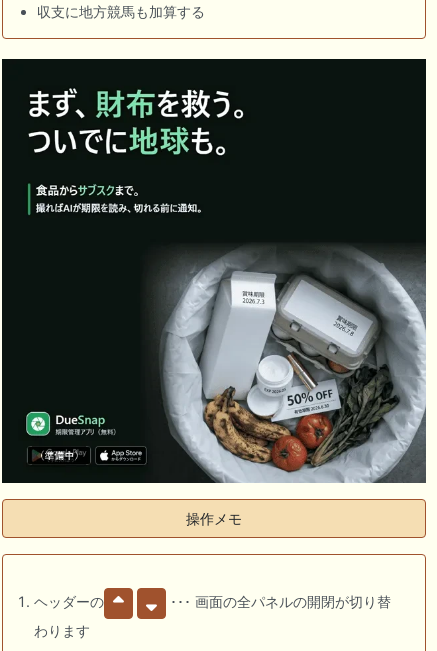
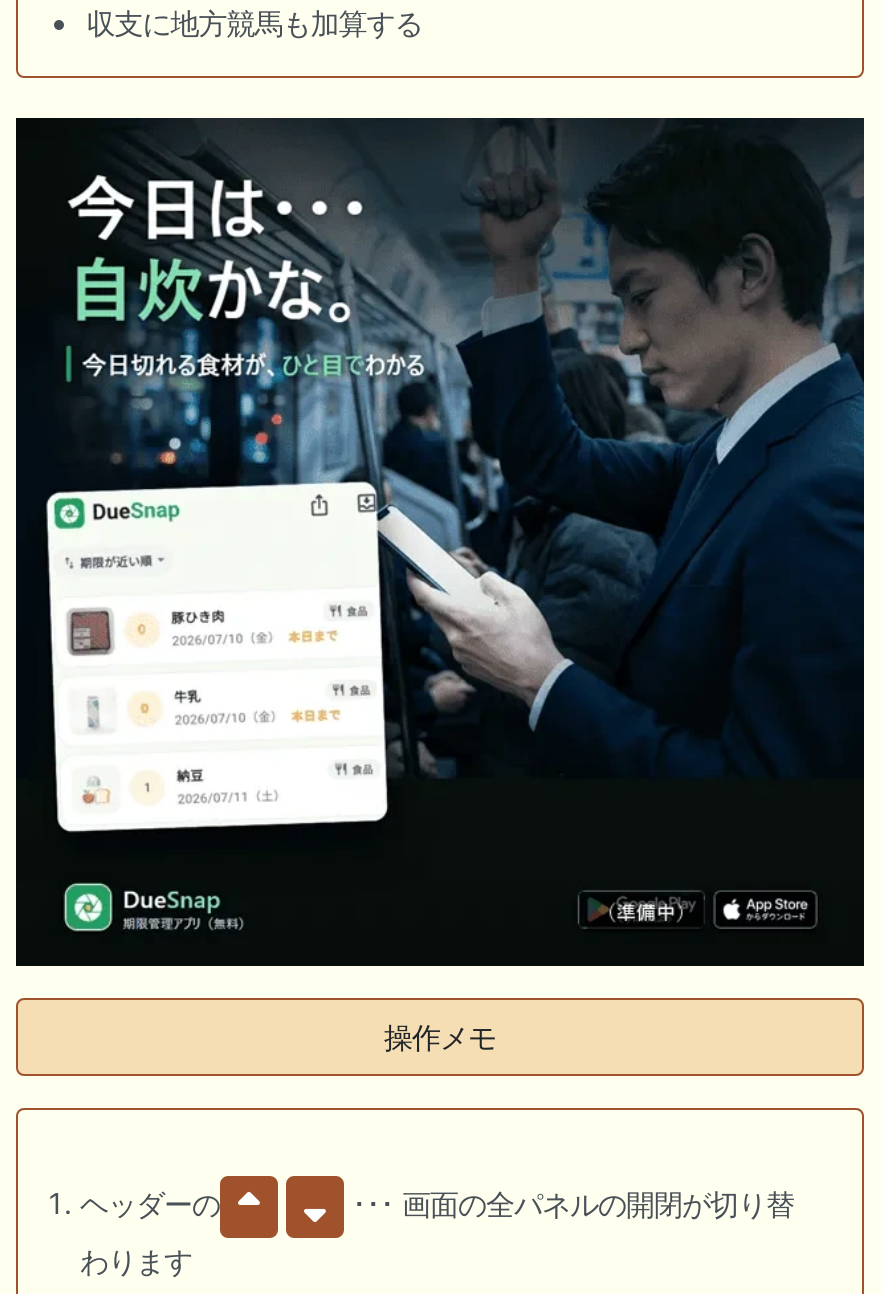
- [image]
+ [image]
